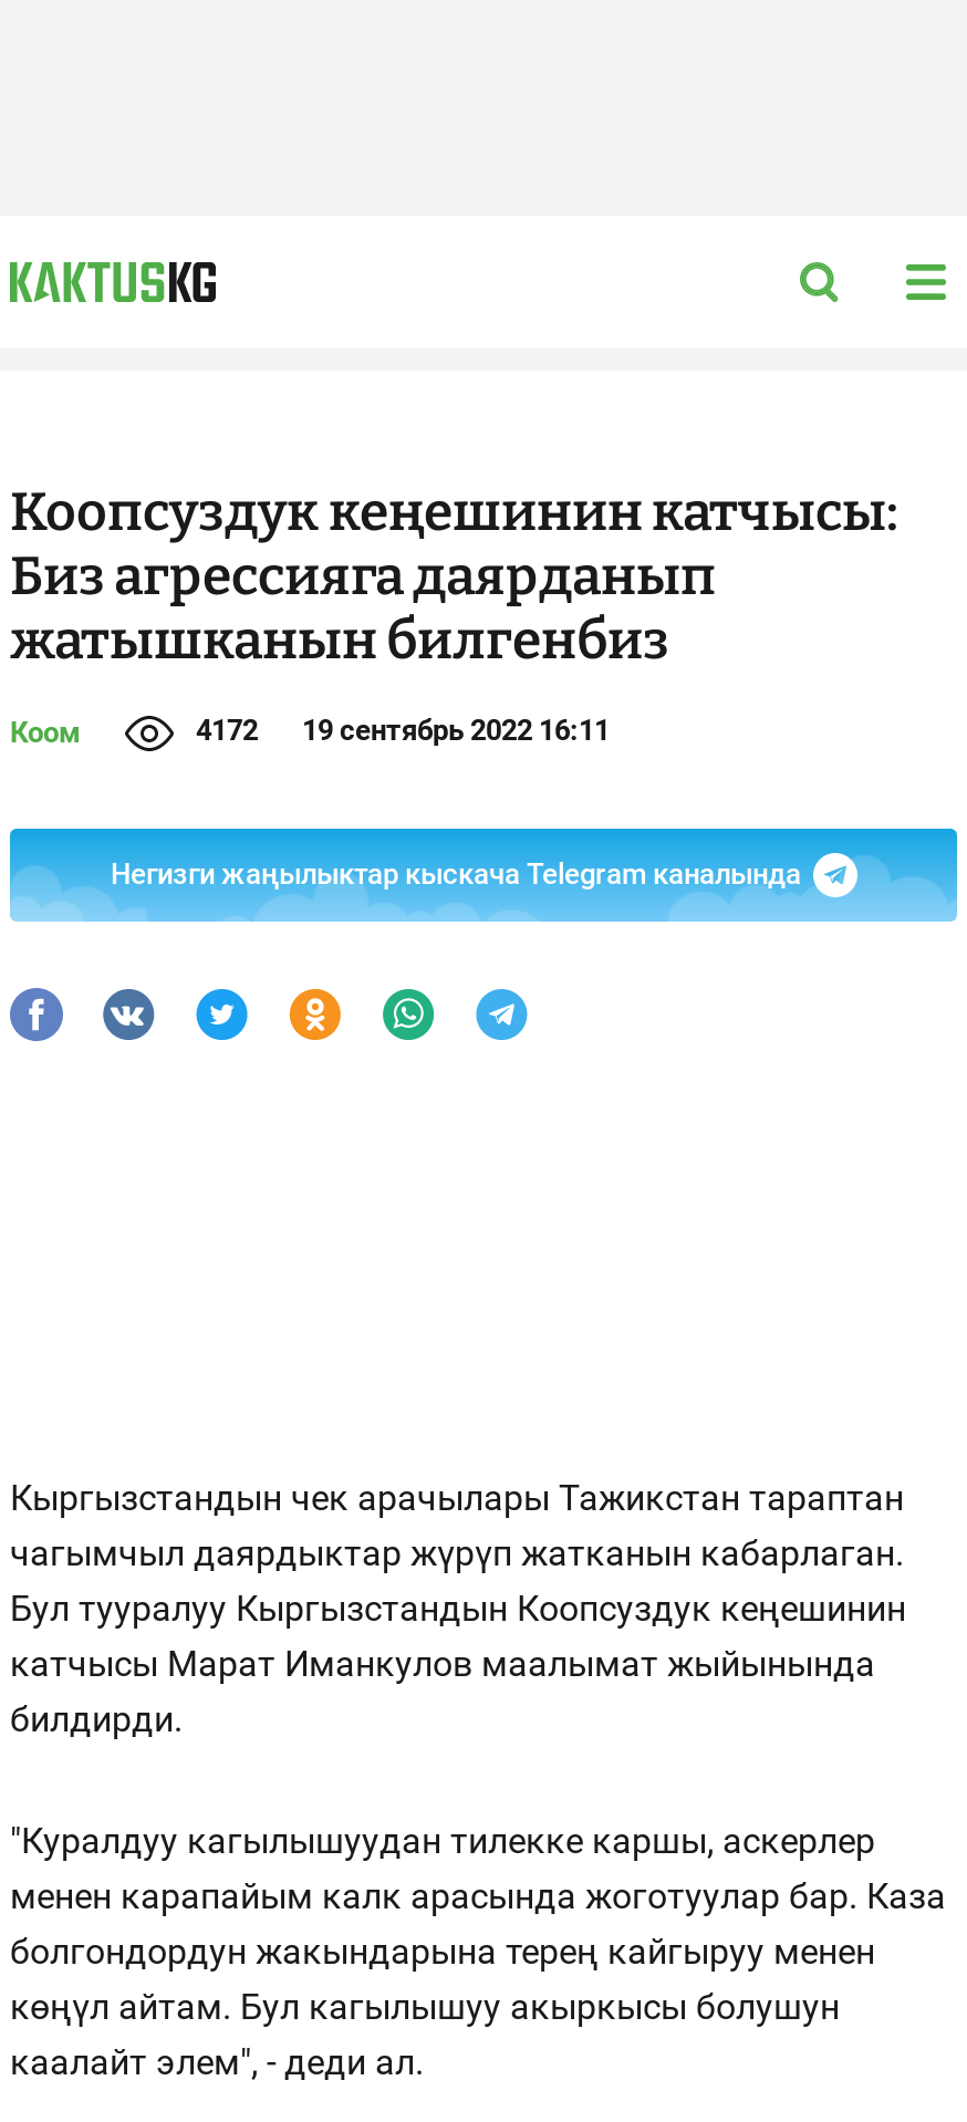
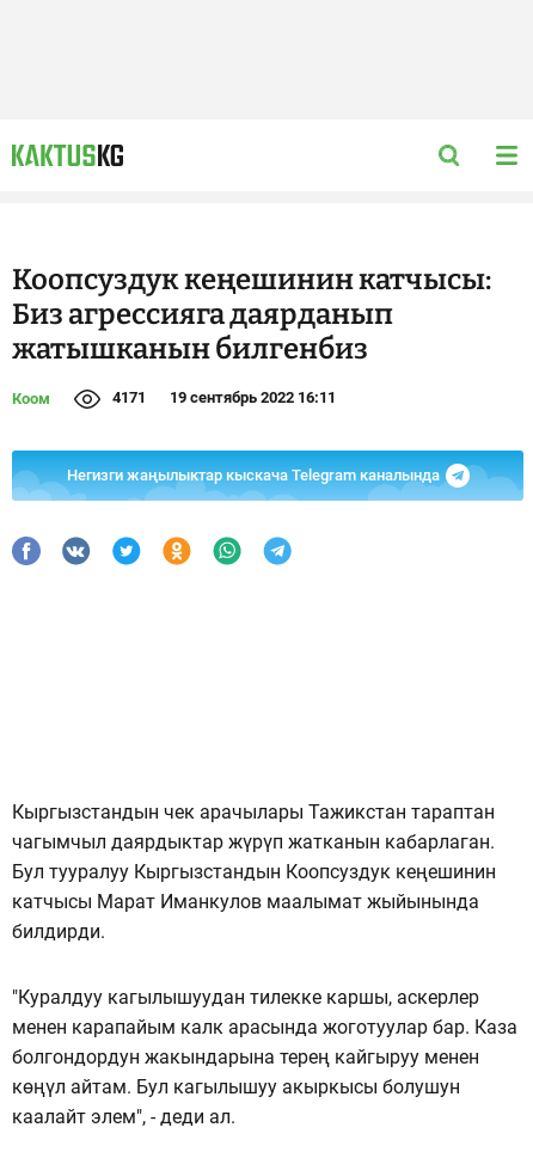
- 4172 19 сентябрь 2022 16:11
+ 4171 19 сентябрь 2022 16:11
